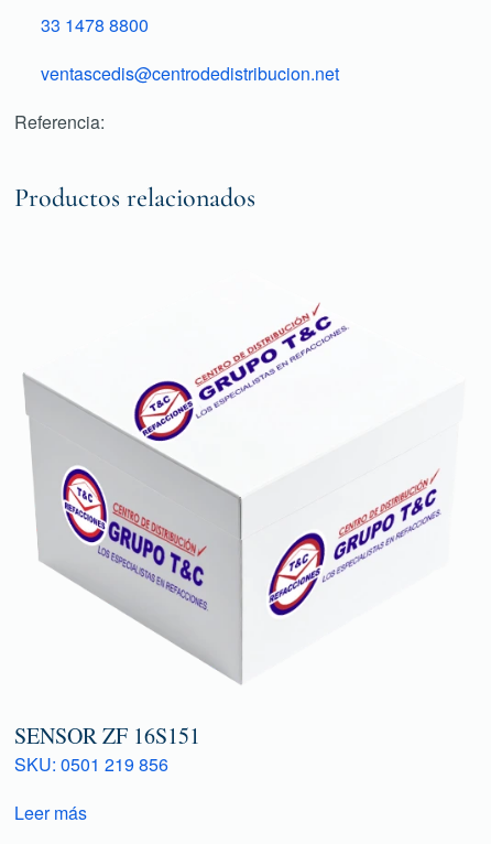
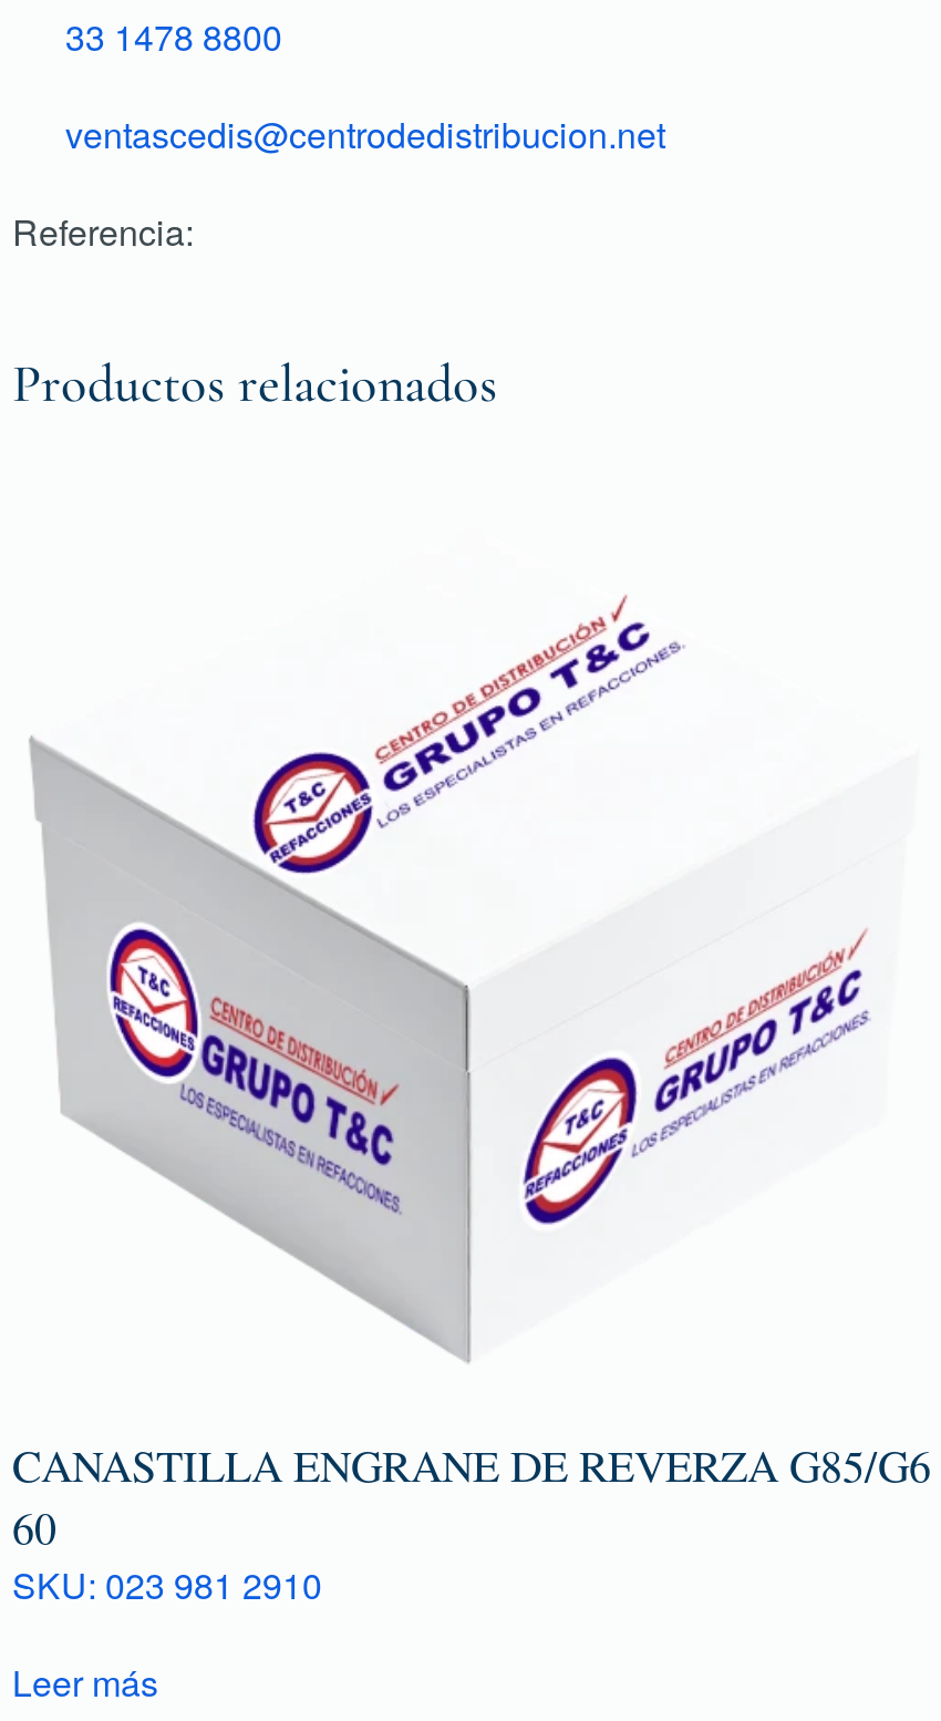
- SENSOR ZF 16S151
- SKU: 0501 219 856
+ CANASTILLA ENGRANE DE REVERZA G85/G6
+ 60
+ SKU: 023 981 2910
